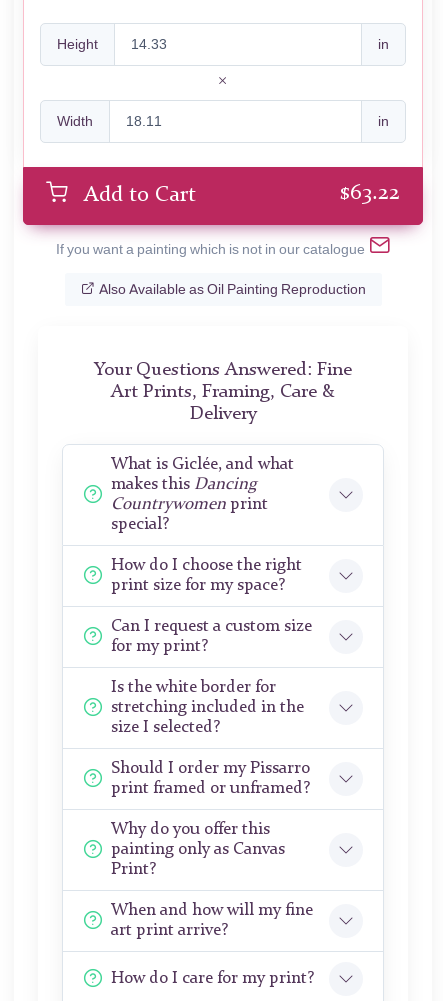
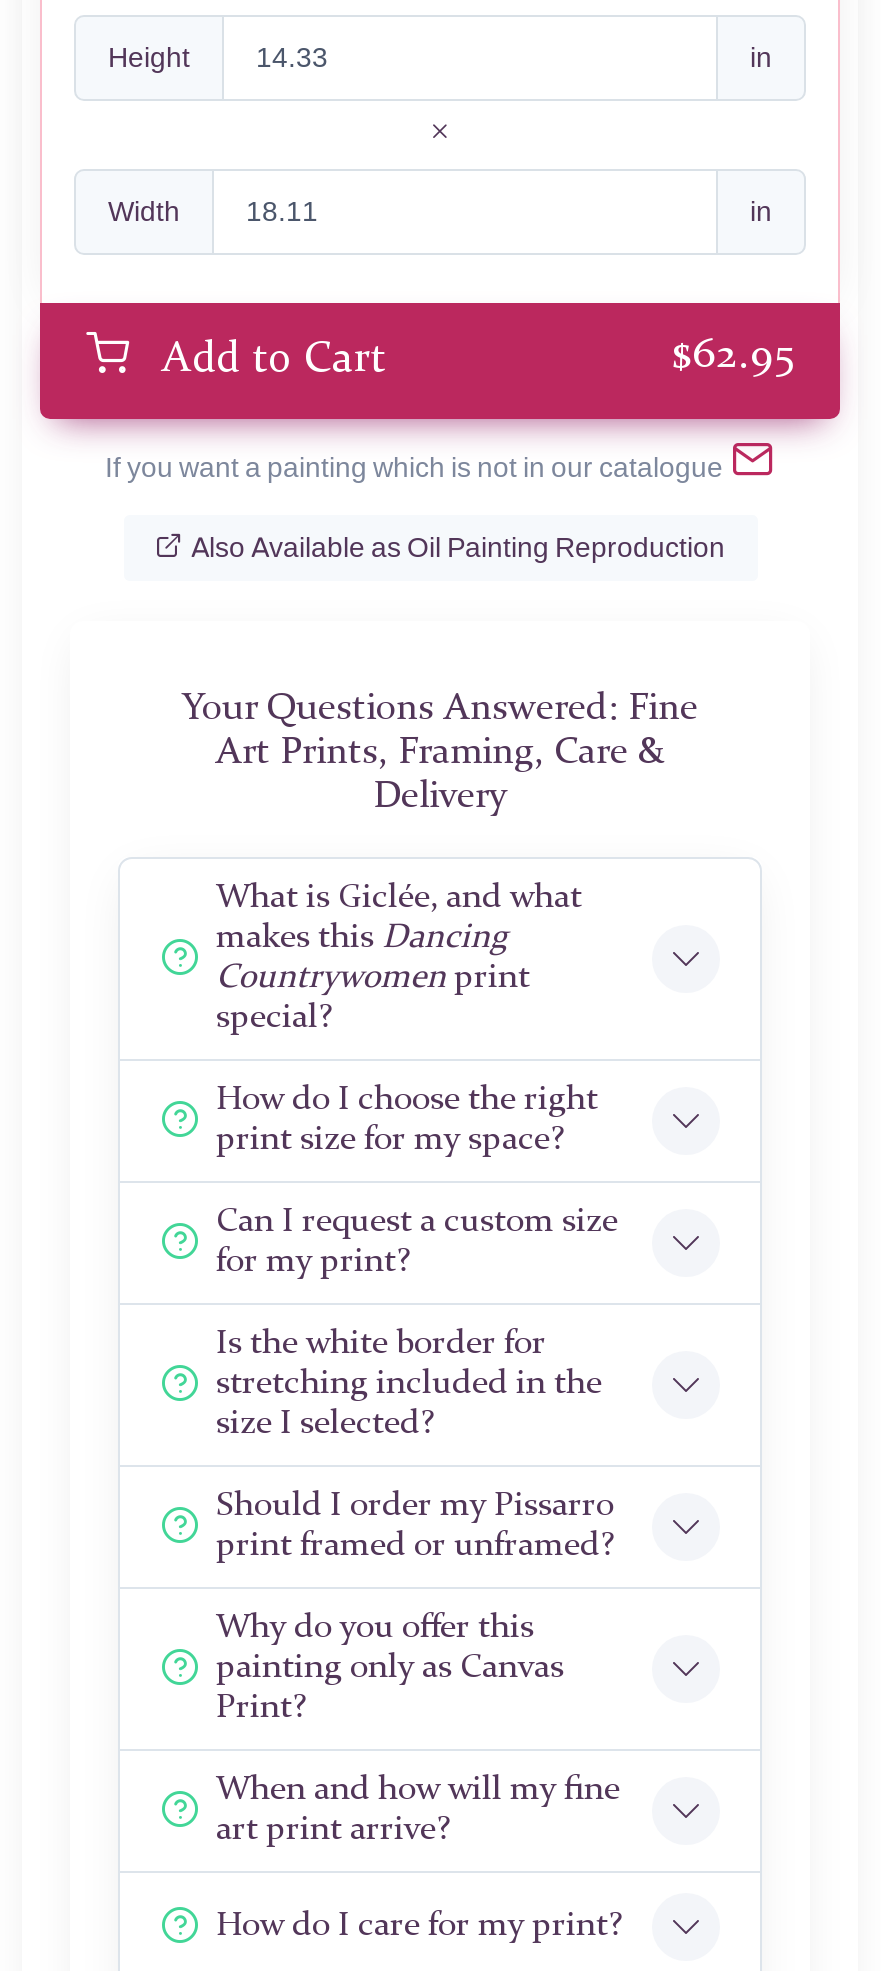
- $63.22
+ $62.95
